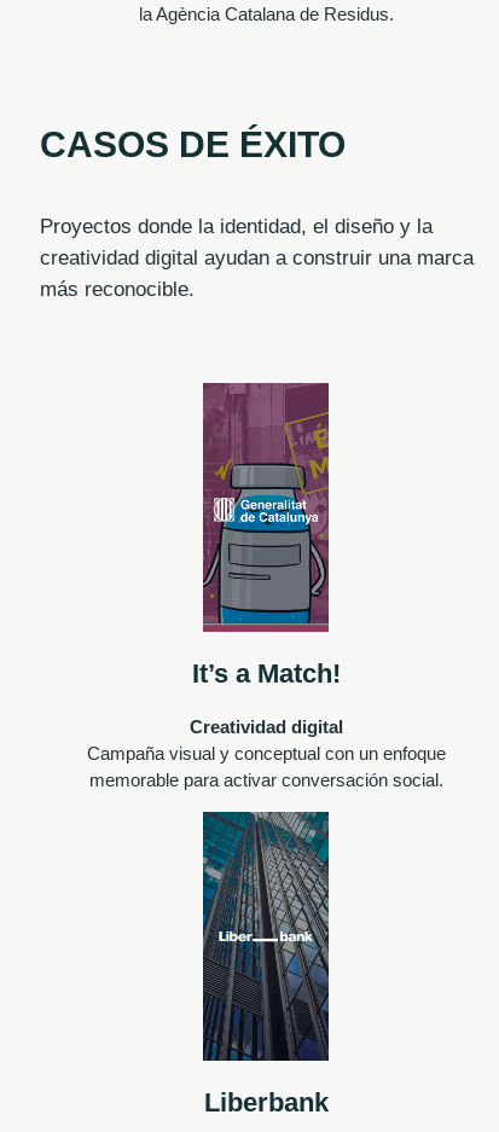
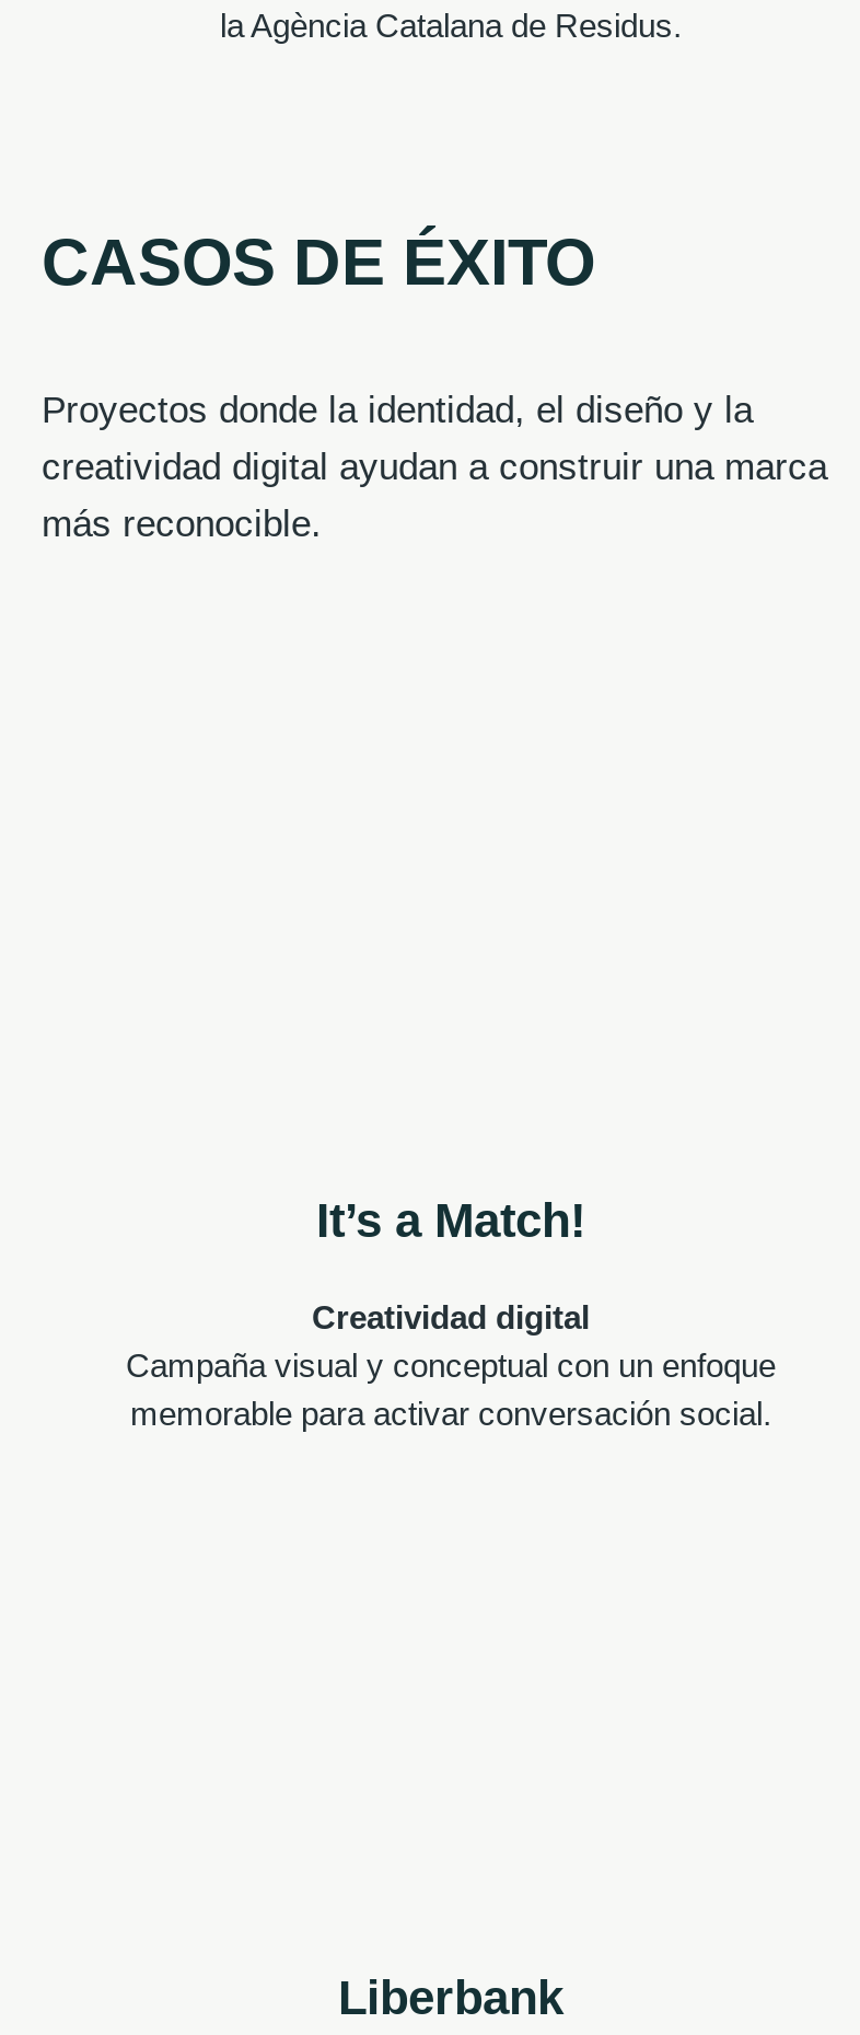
- [image]

- [image]
